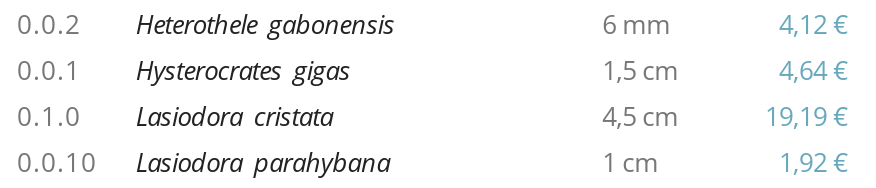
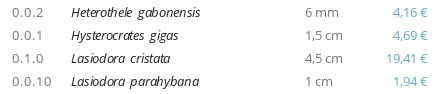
- 4,12 €
+ 4,16 €

- 4,64 €
+ 4,69 €

- 19,19 €
+ 19,41 €

- 1,92 €
+ 1,94 €
